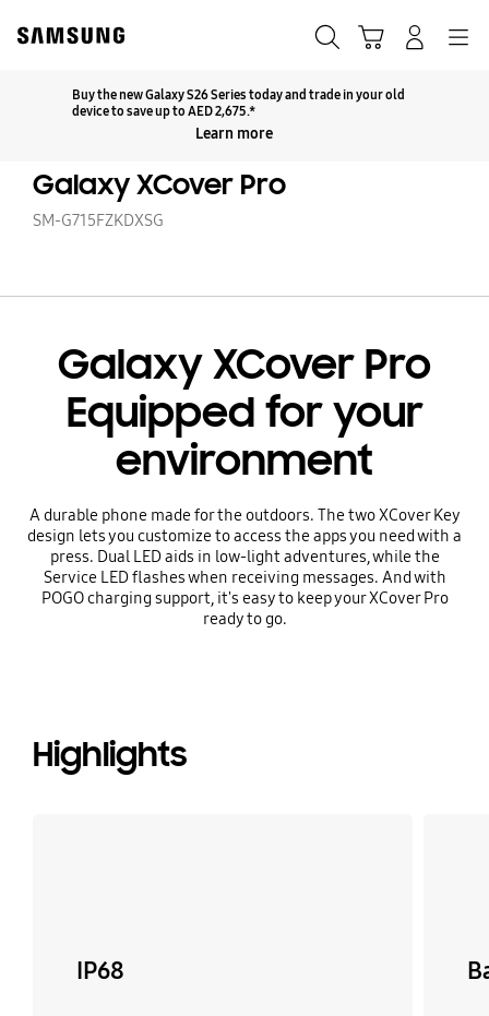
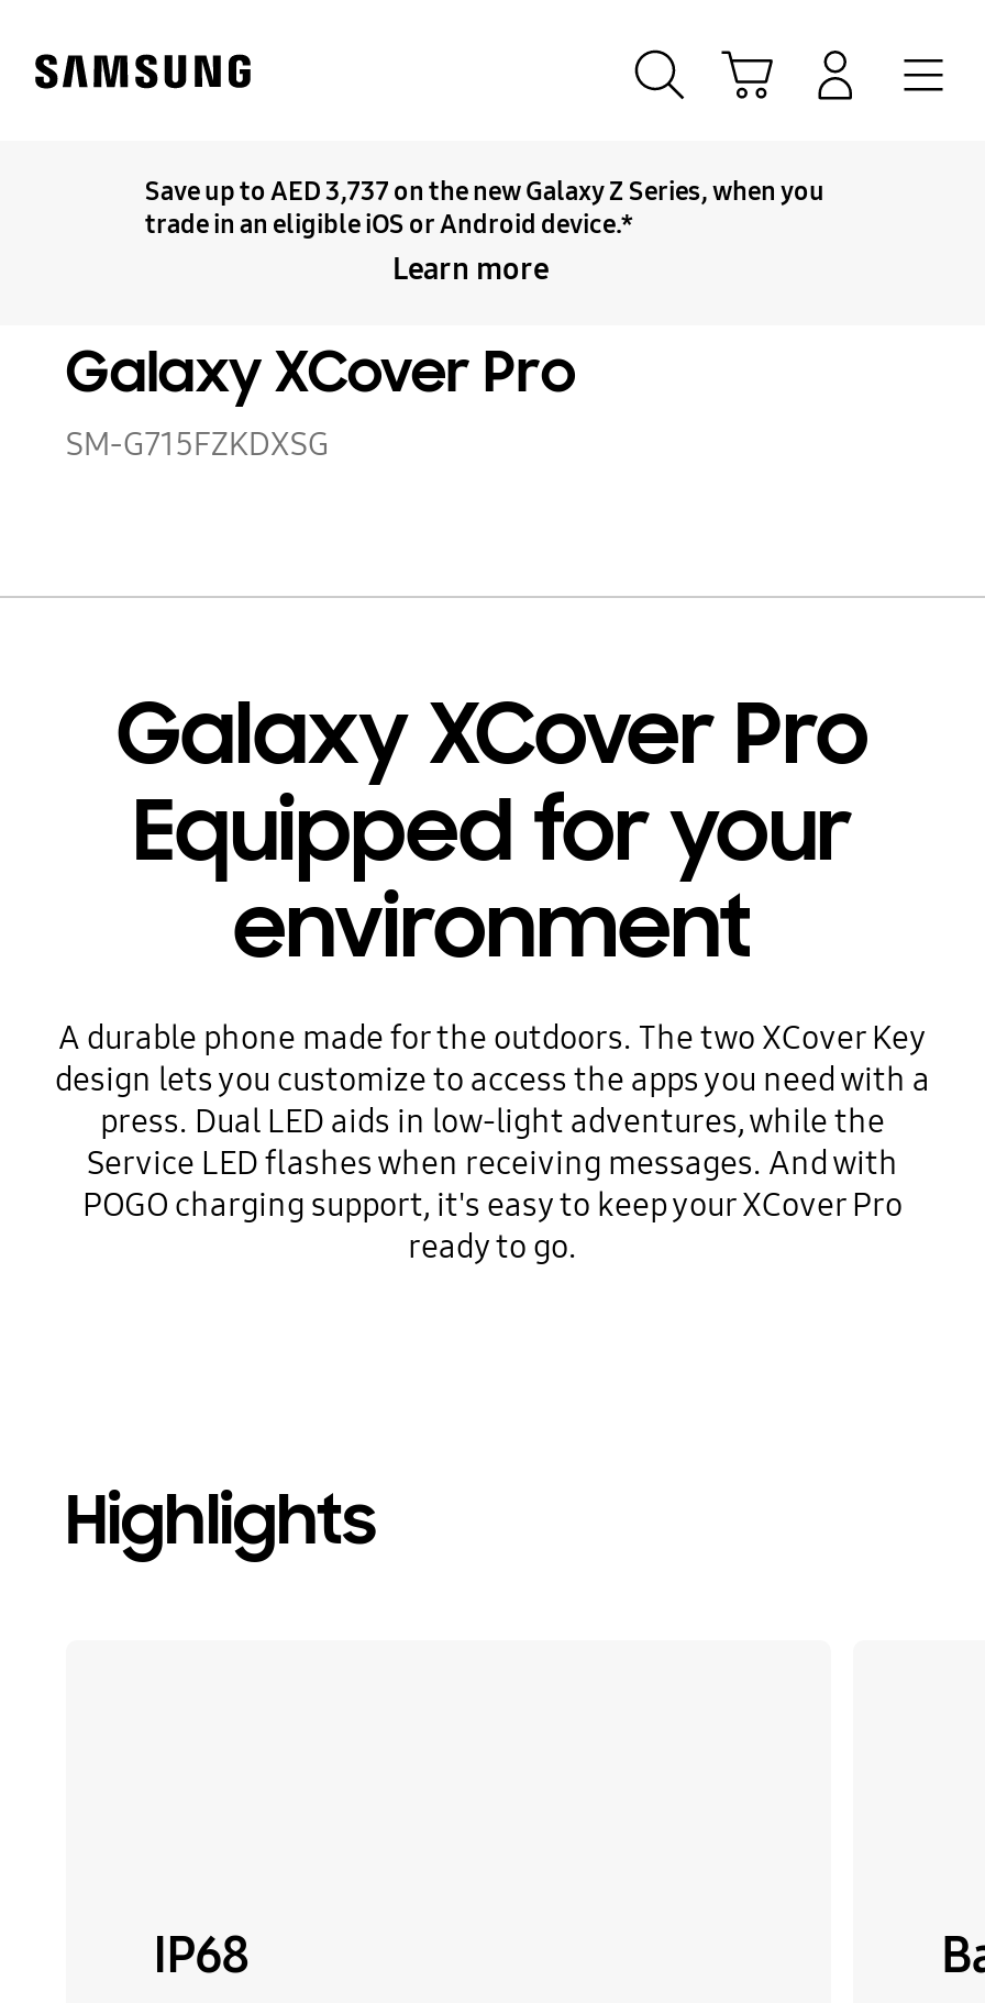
- Buy the new Galaxy S26 Series today and trade in your old
- device to save up to AED 2,675.*
+ Save up to AED 3,737 on the new Galaxy Z Series, when you
+ trade in an eligible iOS or Android device.*
